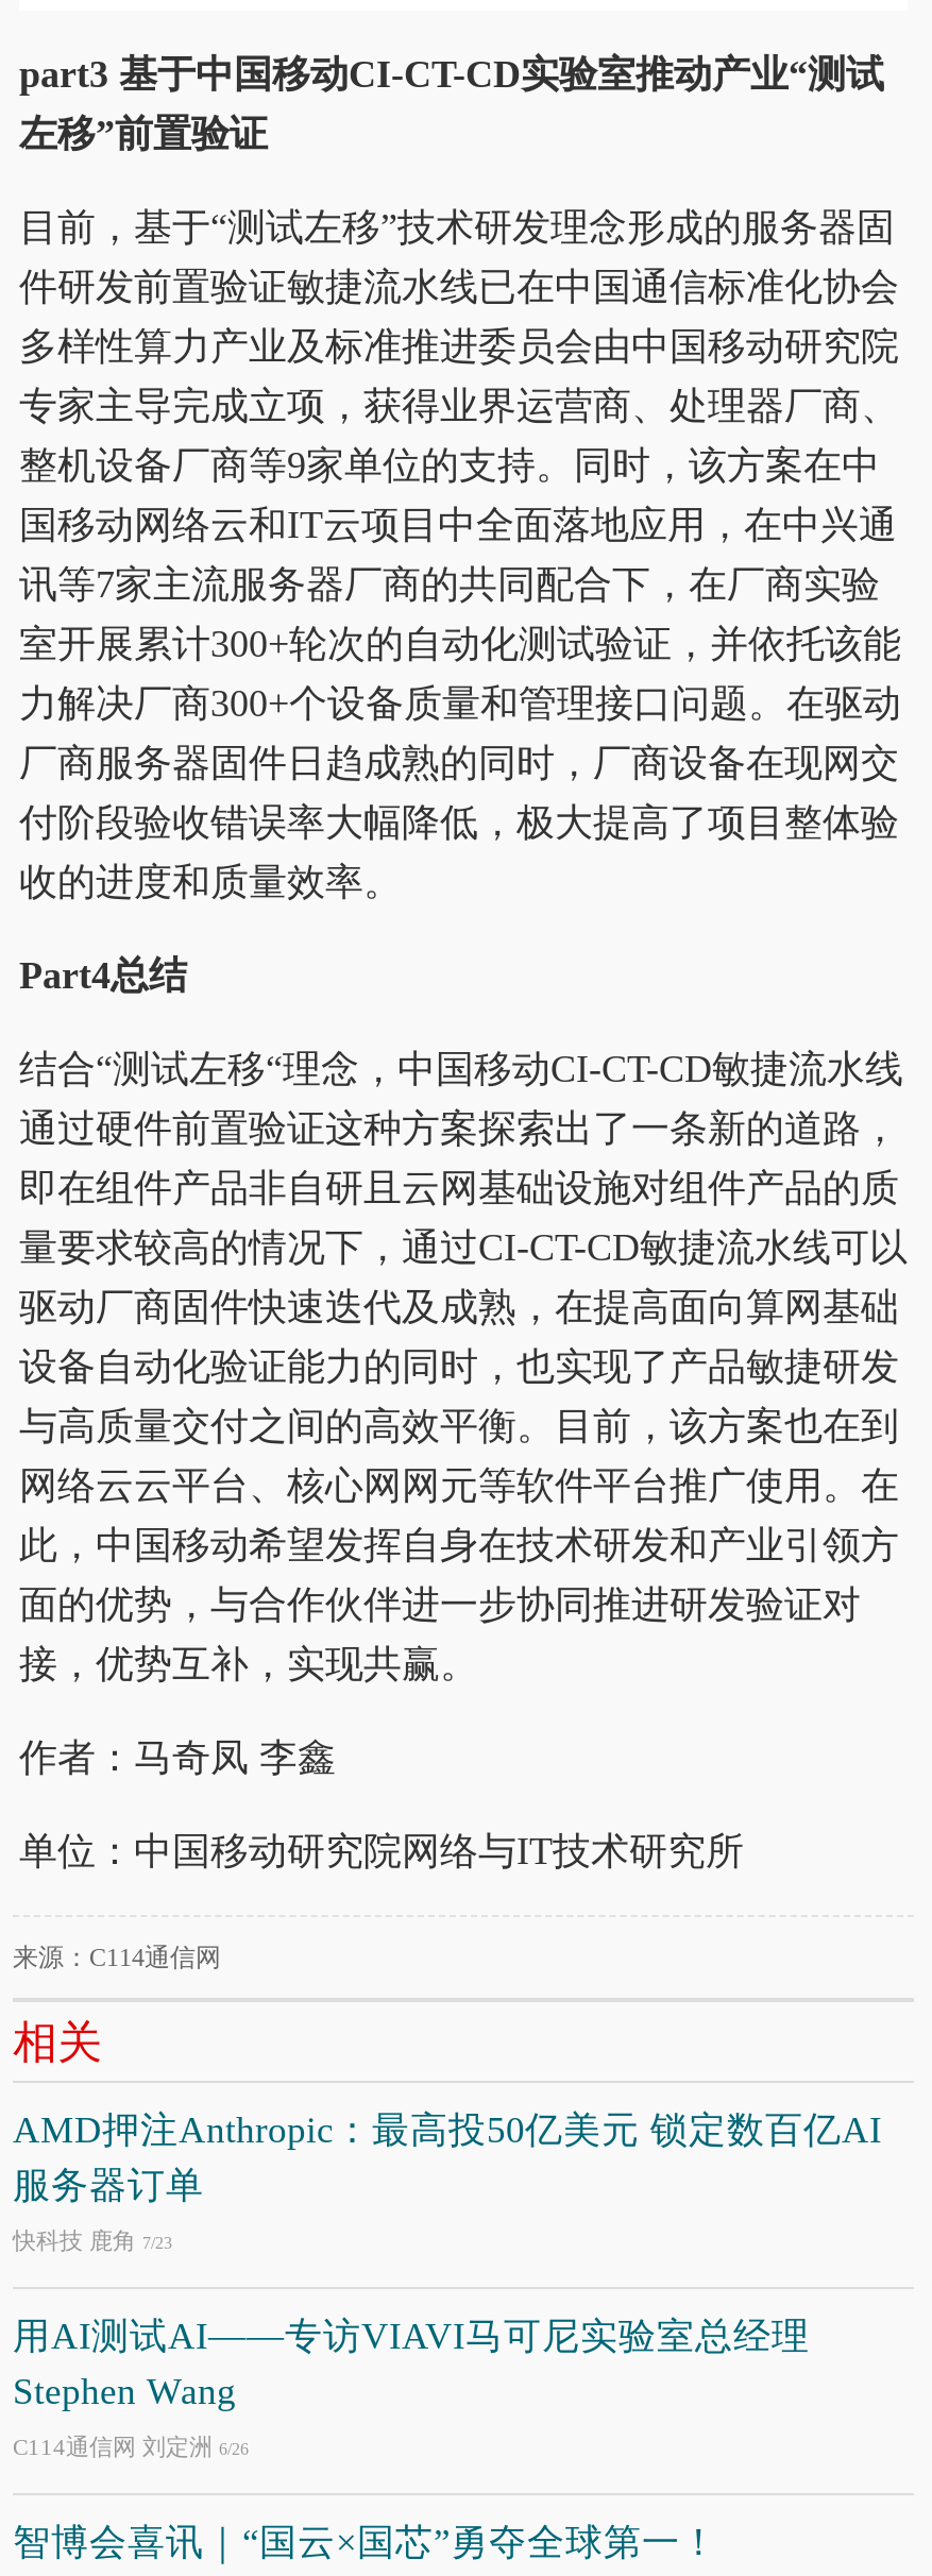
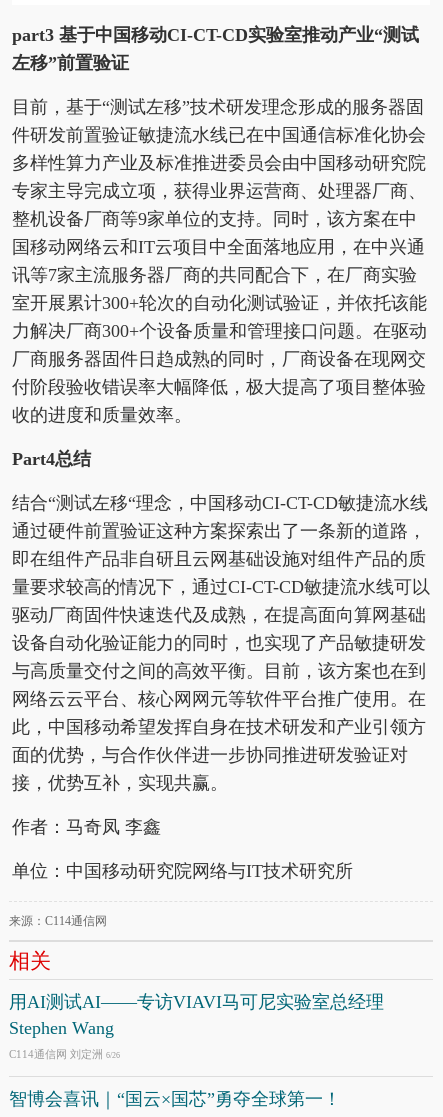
- AMD押注Anthropic：最高投50亿美元 锁定数百亿AI
- 服务器订单
- 快科技 鹿角7/23
